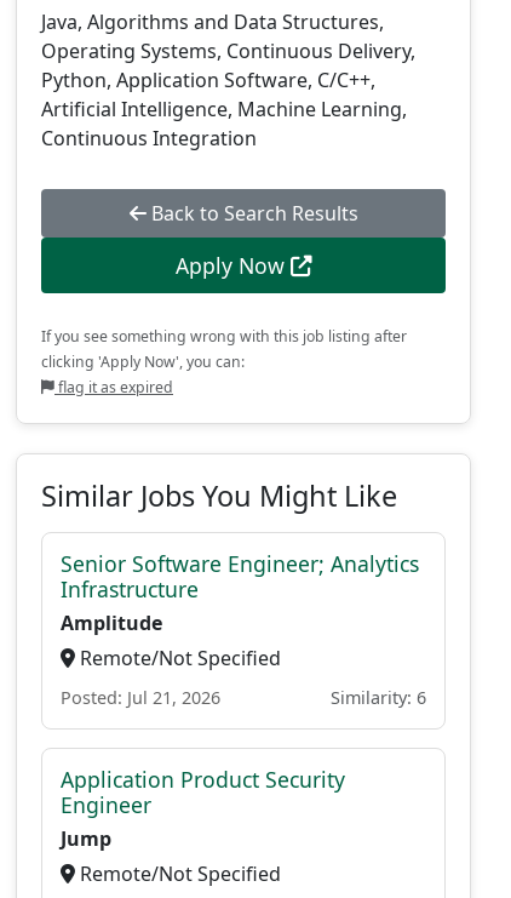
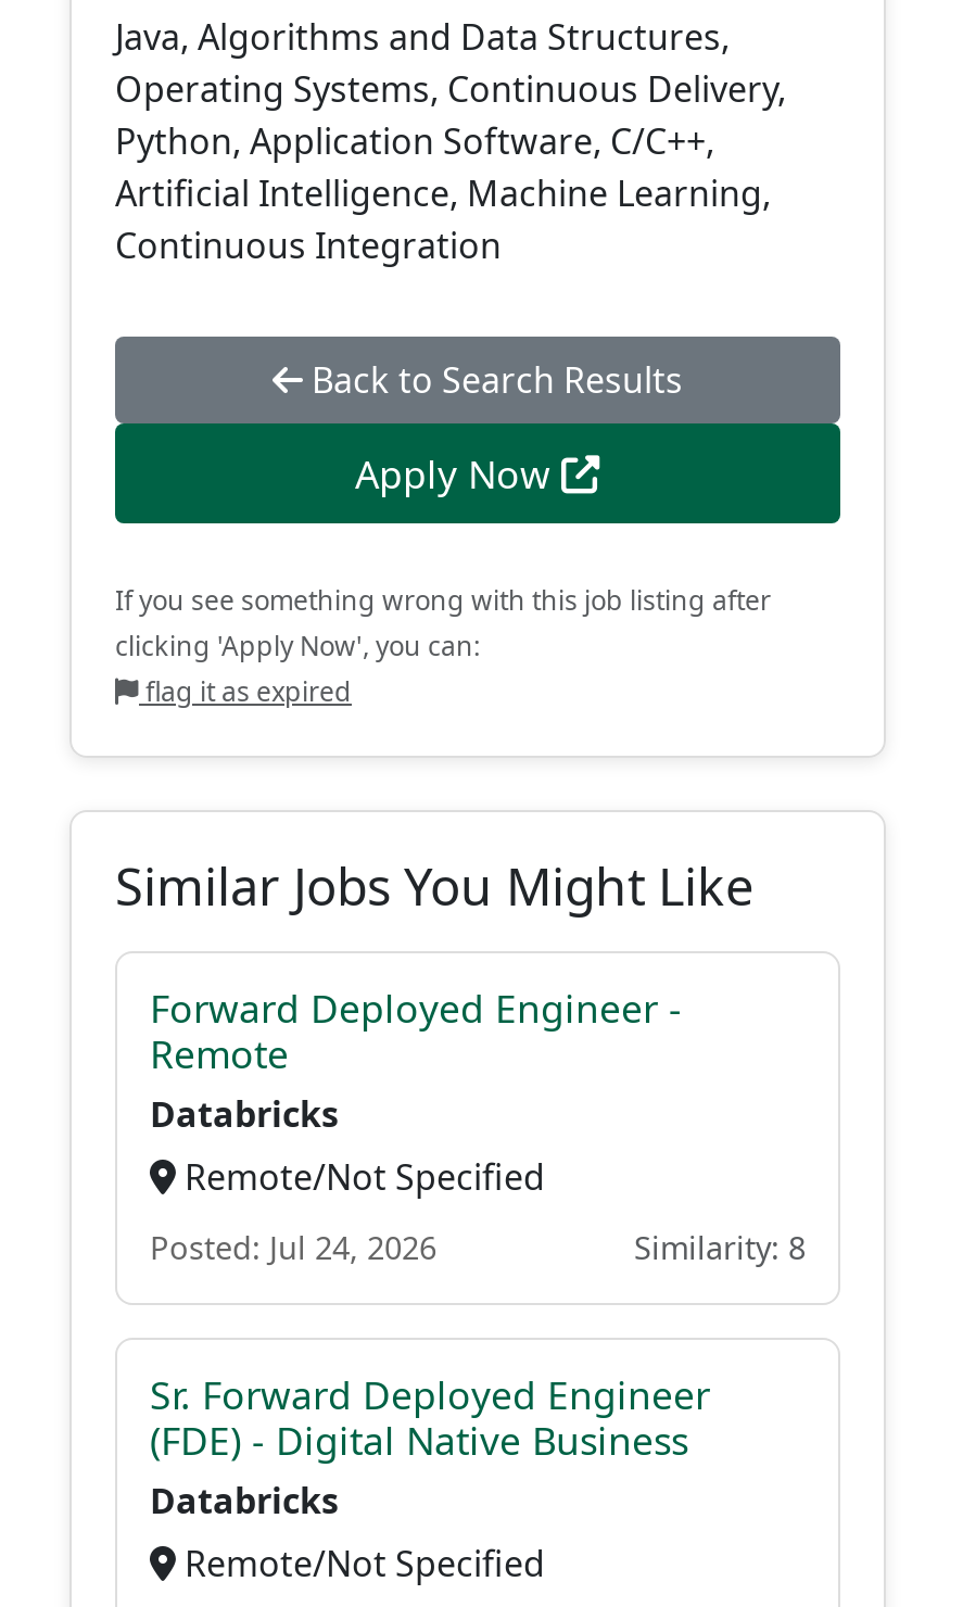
- Senior Software Engineer; Analytics
- Infrastructure
- Amplitude
+ Forward Deployed Engineer -
+ Remote
+ Databricks

- Posted: Jul 21, 2026
- Similarity: 6
+ Posted: Jul 24, 2026
+ Similarity: 8

- Application Product Security
- Engineer
- Jump
+ Sr. Forward Deployed Engineer
+ (FDE) - Digital Native Business
+ Databricks
